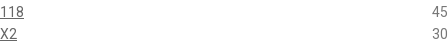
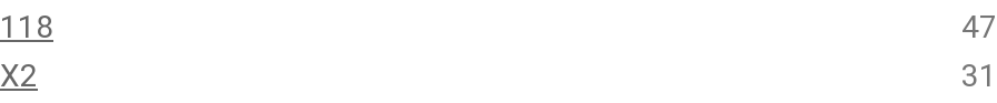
- 45
+ 47

- 30
+ 31
